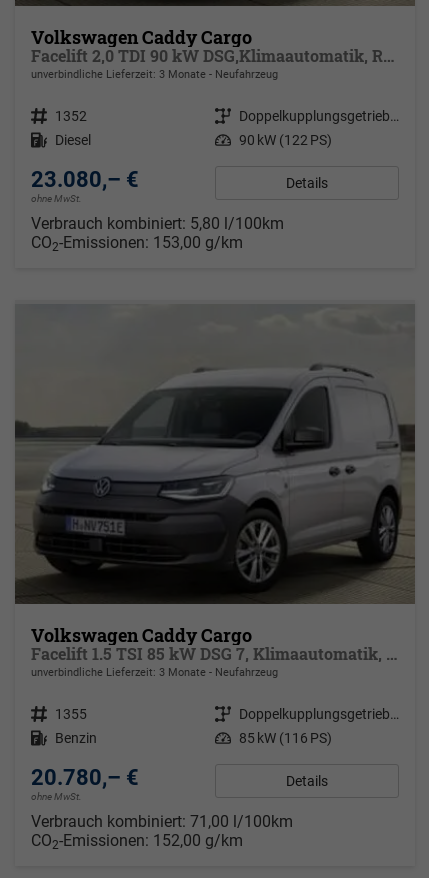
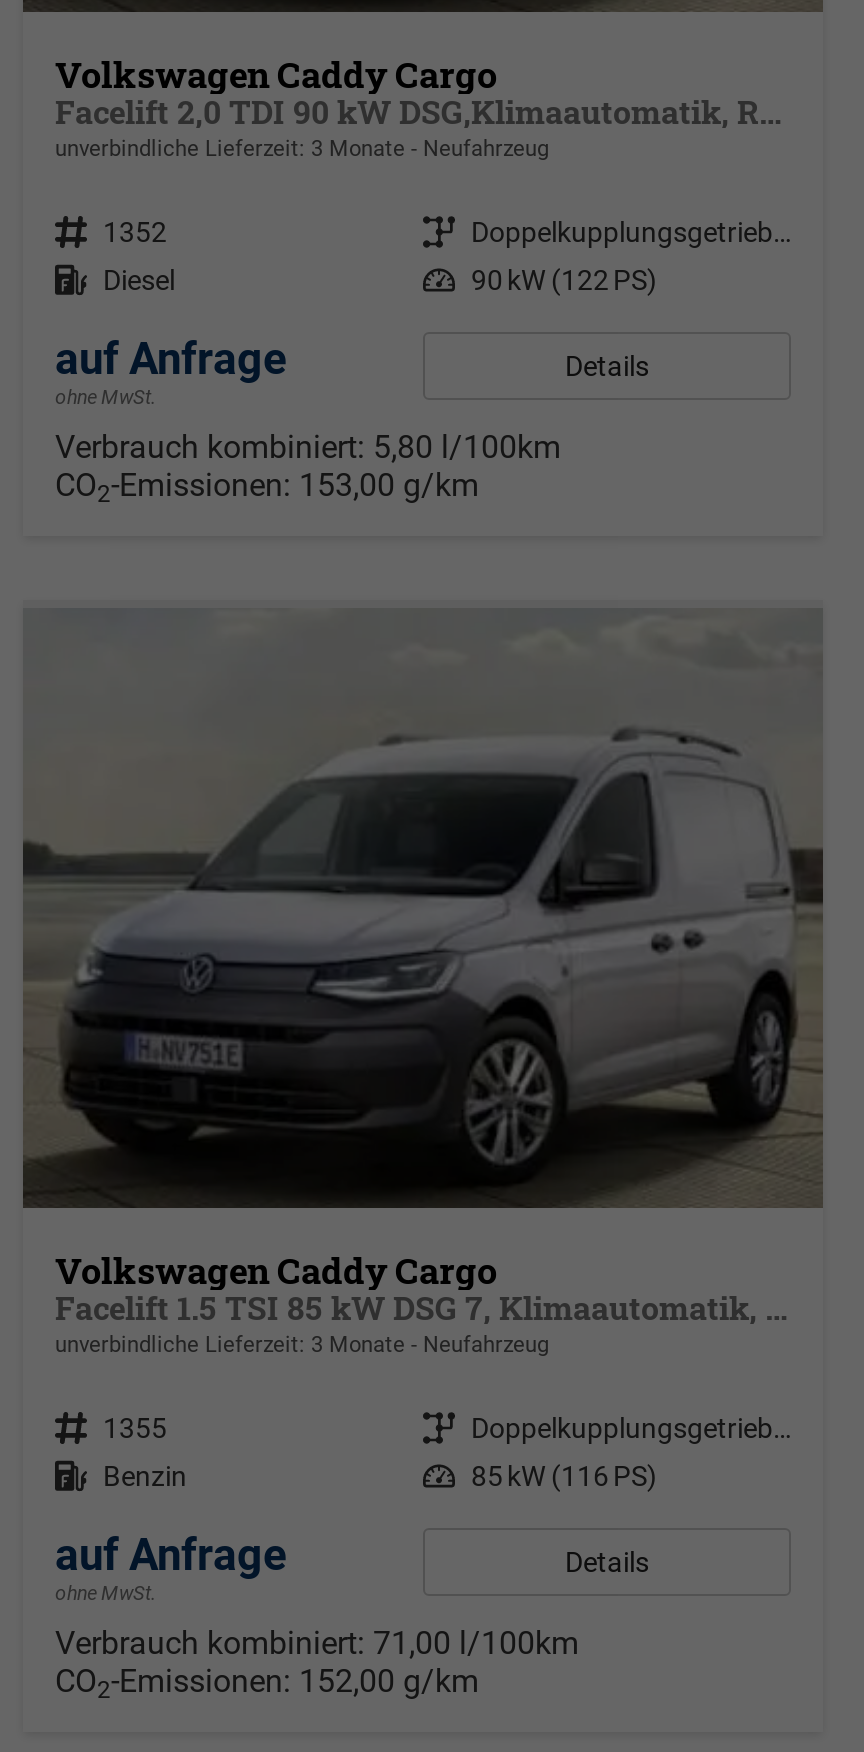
- 23.080,– €
+ auf Anfrage

- 20.780,– €
+ auf Anfrage
